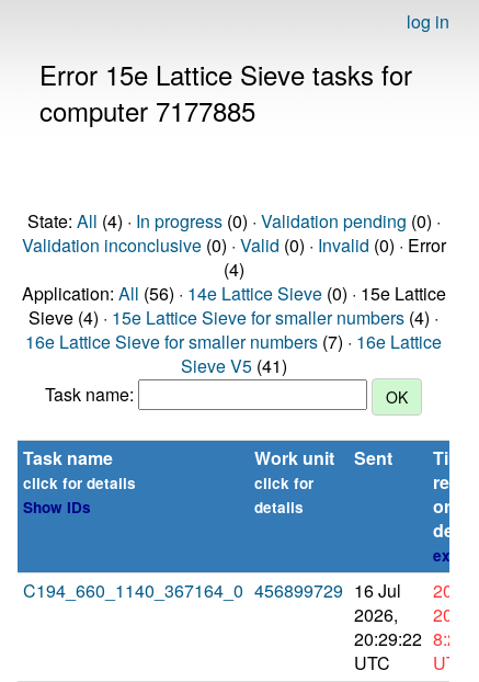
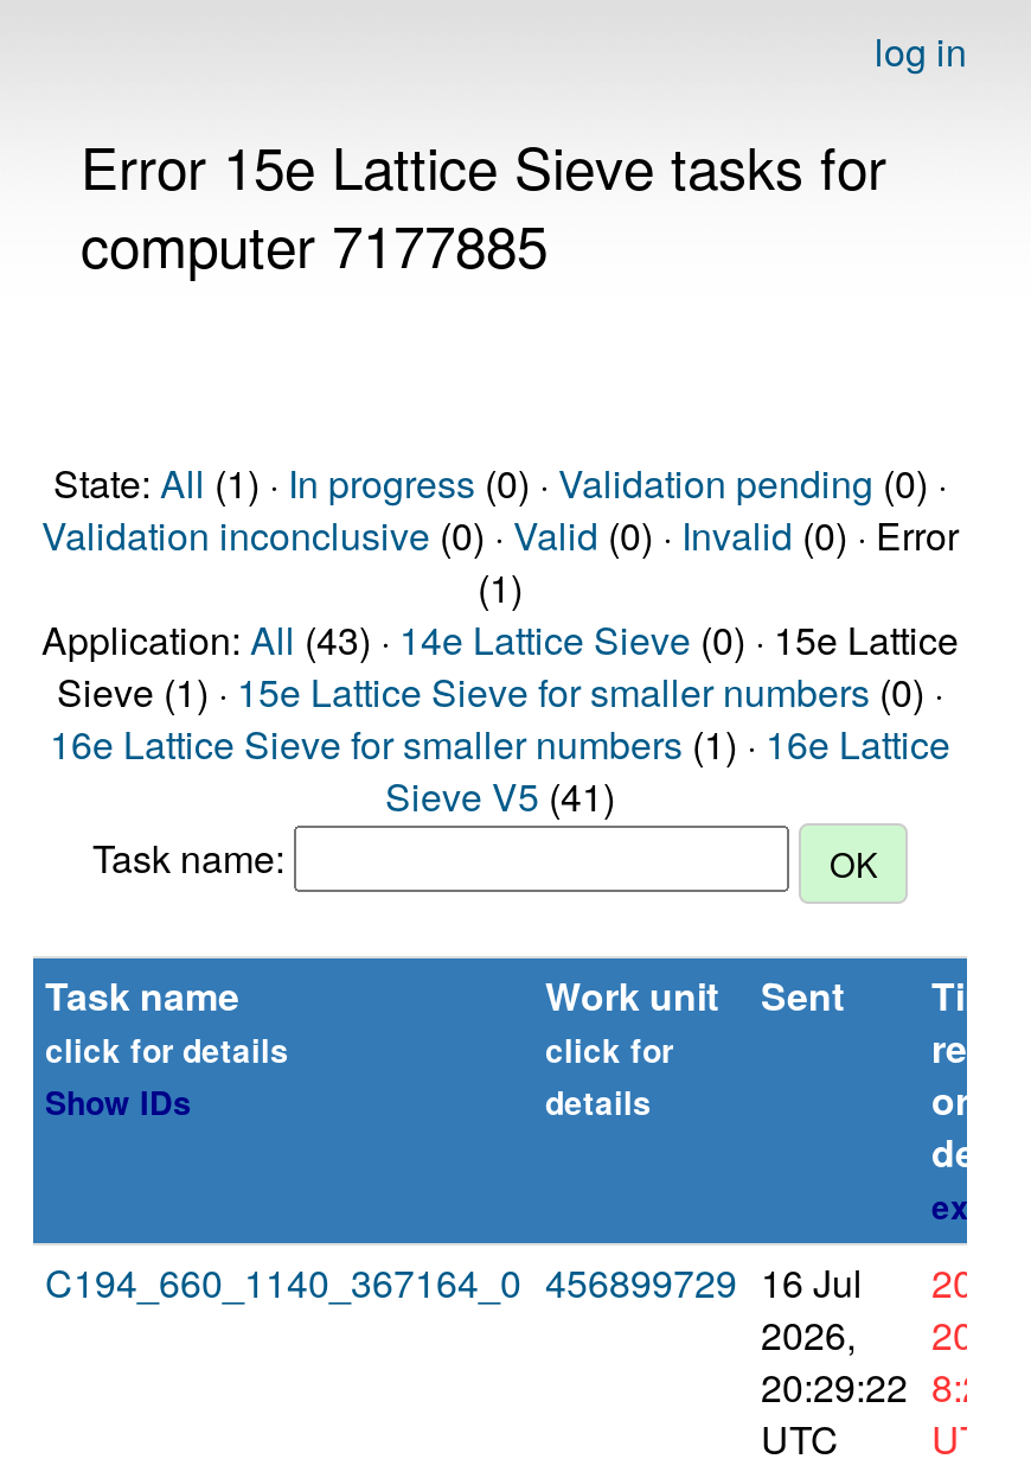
- State: All (4) · In progress (0) · Validation pending (0) ·
+ State: All (1) · In progress (0) · Validation pending (0) ·

- (4)
+ (1)

- Application: All (56) · 14e Lattice Sieve (0) · 15e Lattice
+ Application: All (43) · 14e Lattice Sieve (0) · 15e Lattice

- Sieve (4) · 15e Lattice Sieve for smaller numbers (4) ·
+ Sieve (1) · 15e Lattice Sieve for smaller numbers (0) ·

- 16e Lattice Sieve for smaller numbers (7) · 16e Lattice
+ 16e Lattice Sieve for smaller numbers (1) · 16e Lattice
